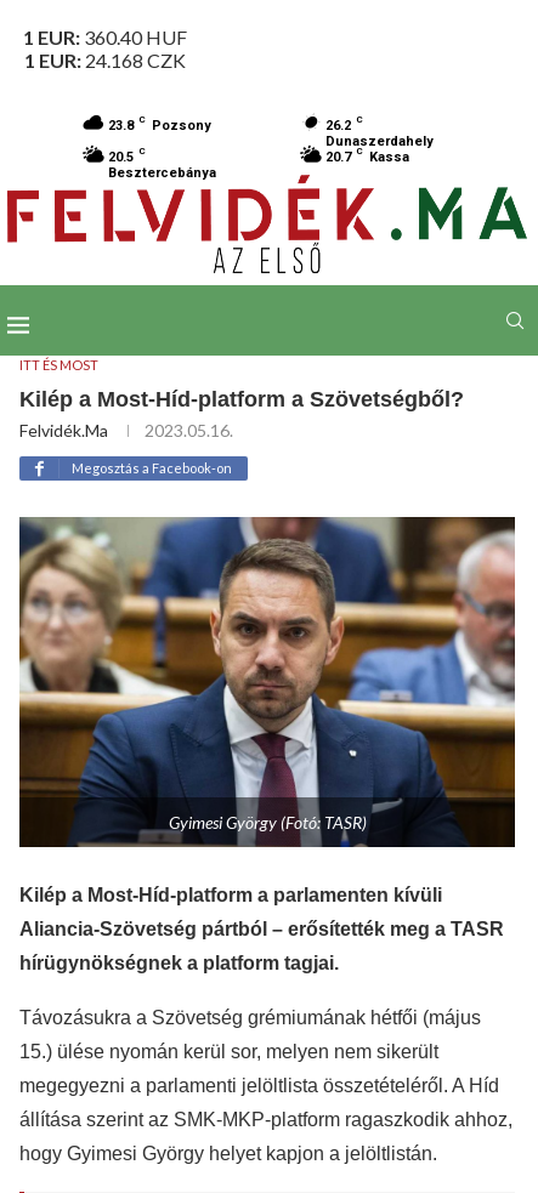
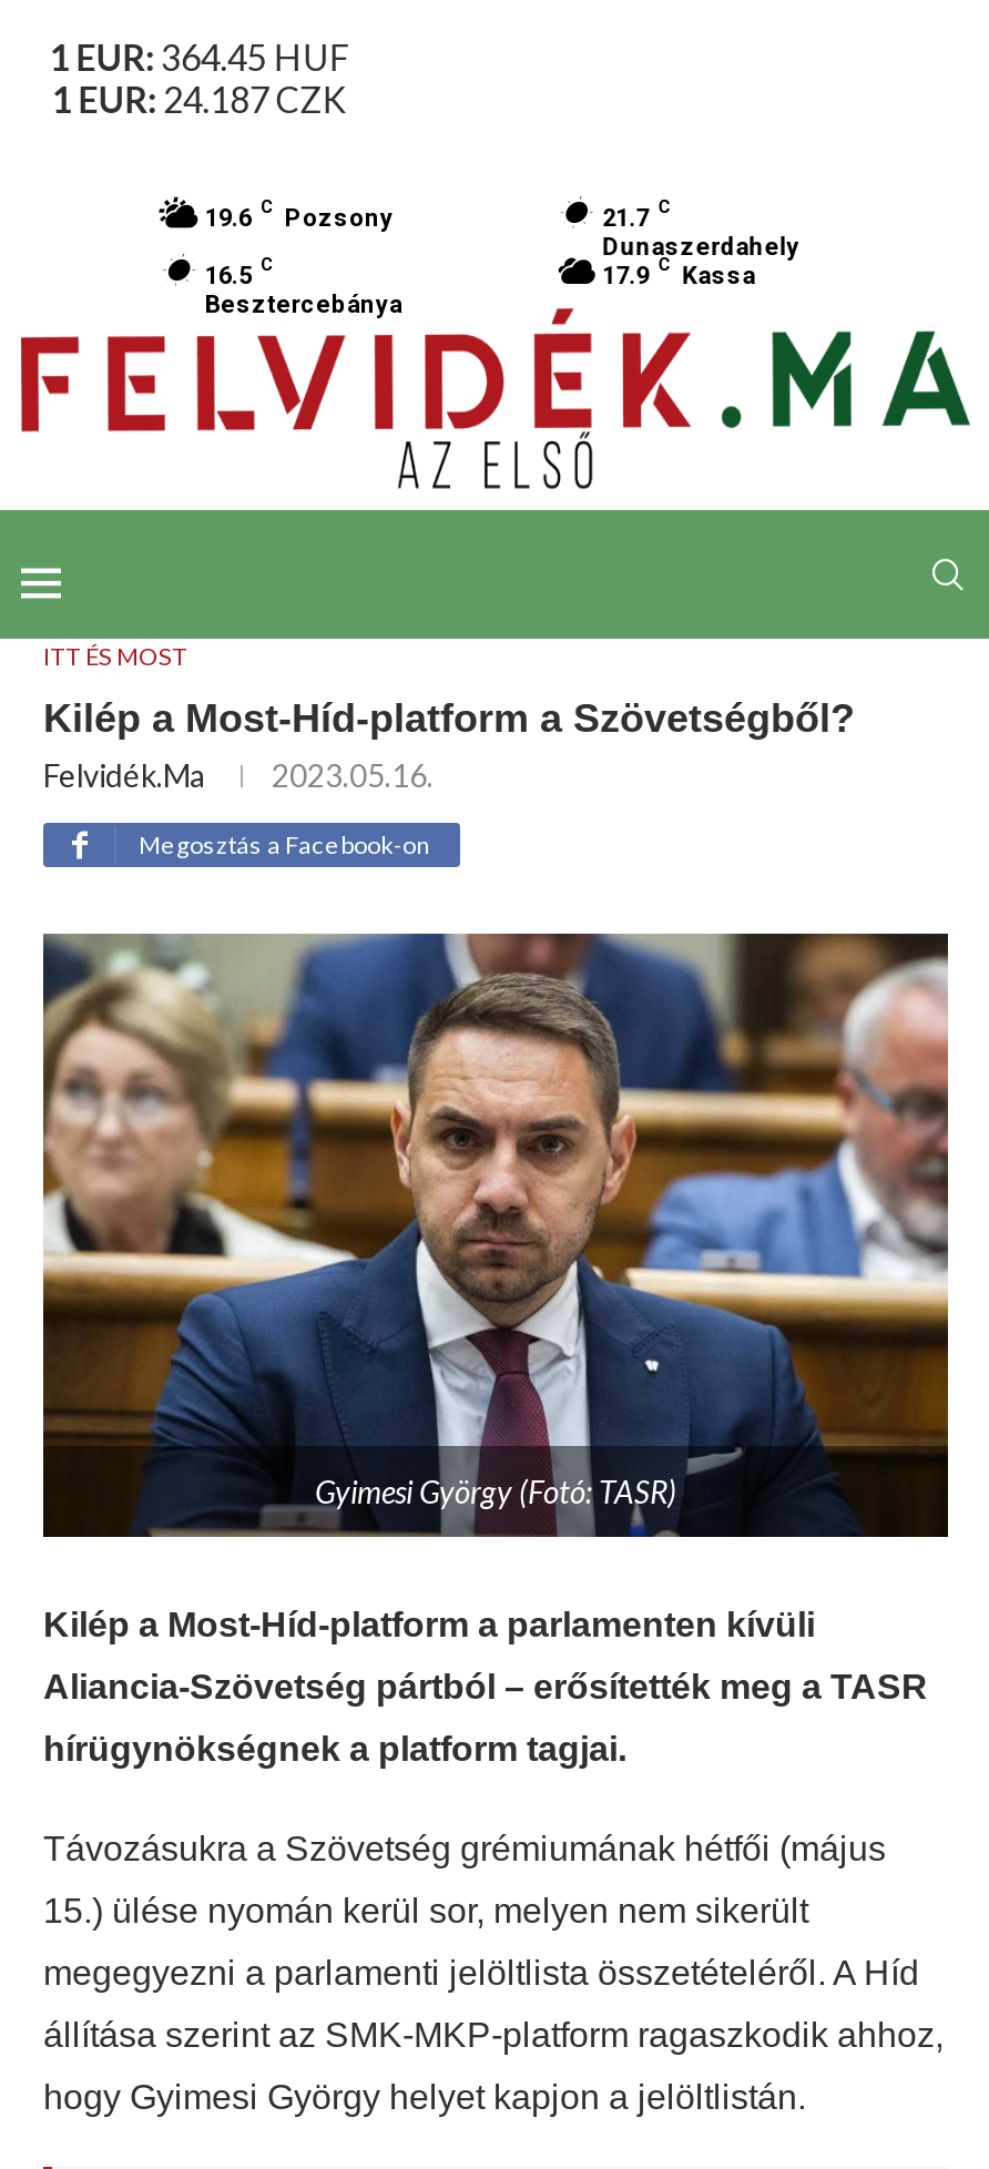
- 1 EUR: 360.40 HUF
+ 1 EUR: 364.45 HUF

- 1 EUR: 24.168 CZK
+ 1 EUR: 24.187 CZK

- 23.8 C Pozsony
+ 19.6 C Pozsony

- 26.2 C
+ 21.7 C

- 20.5 C
+ 16.5 C

- 20.7 C Kassa
+ 17.9 C Kassa
